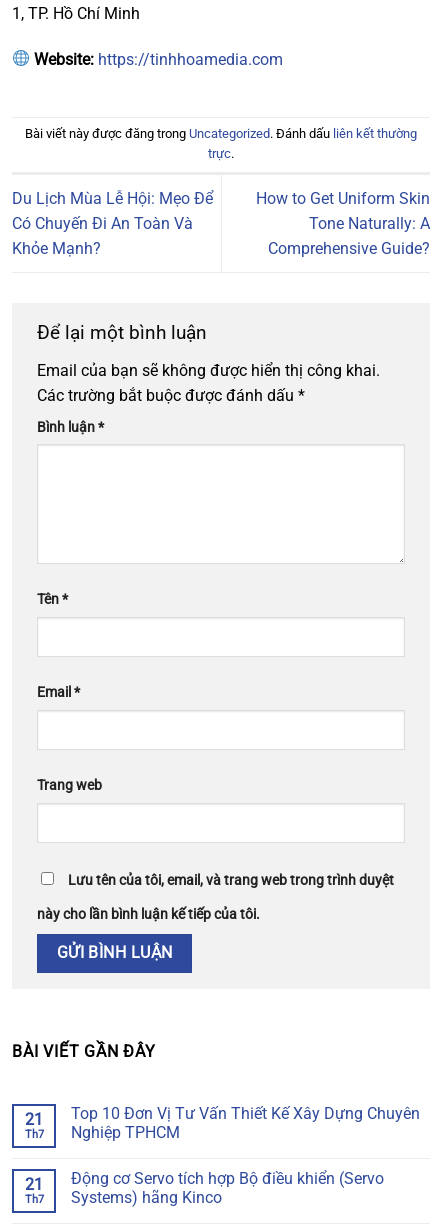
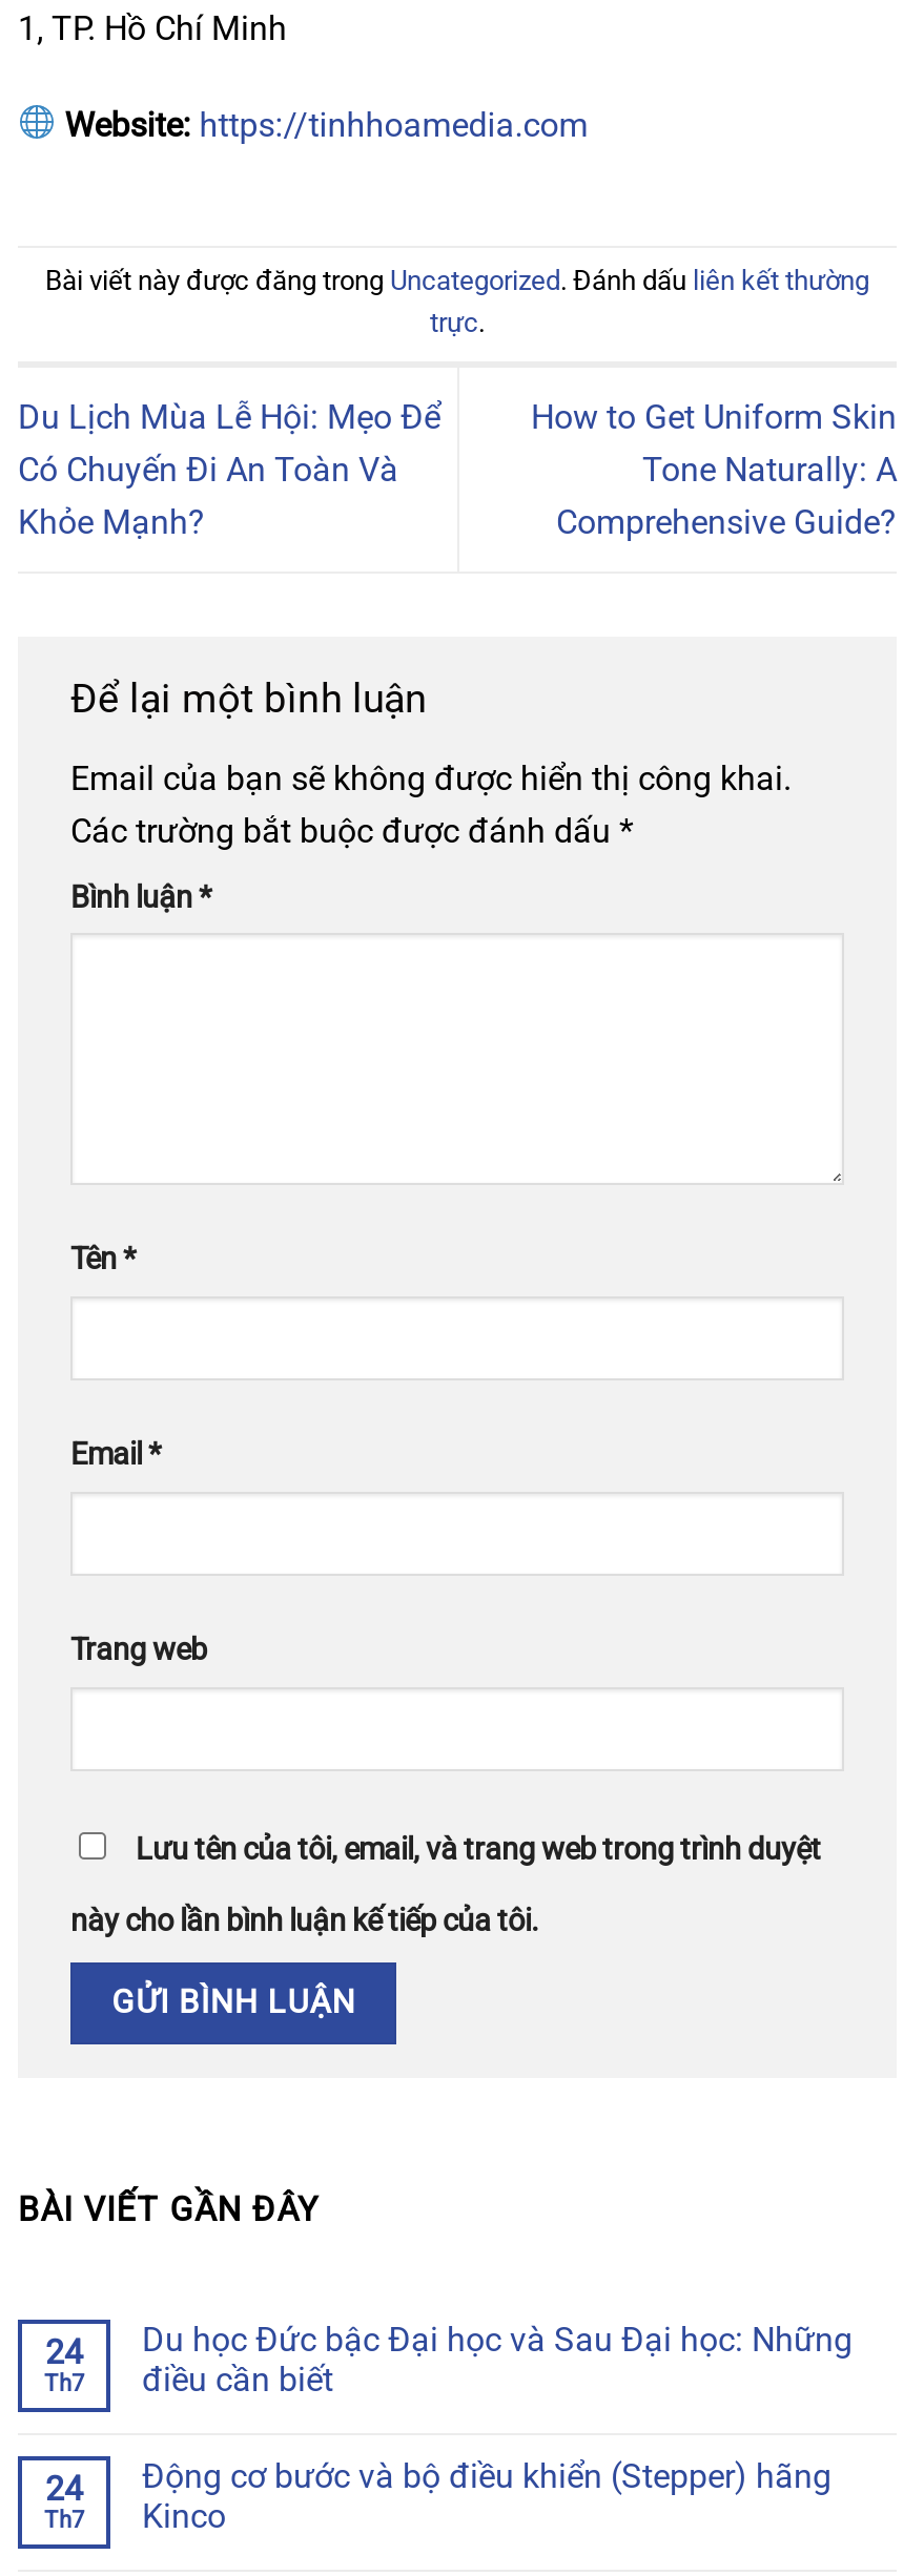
- Top 10 Đơn Vị Tư Vấn Thiết Kế Xây Dựng Chuyên
- Nghiệp TPHCM
+ Du học Đức bậc Đại học và Sau Đại học: Những
+ điều cần biết

- 21
+ 24

- Động cơ Servo tích hợp Bộ điều khiển (Servo
- Systems) hãng Kinco
+ Động cơ bước và bộ điều khiển (Stepper) hãng
+ Kinco

- 21
+ 24
